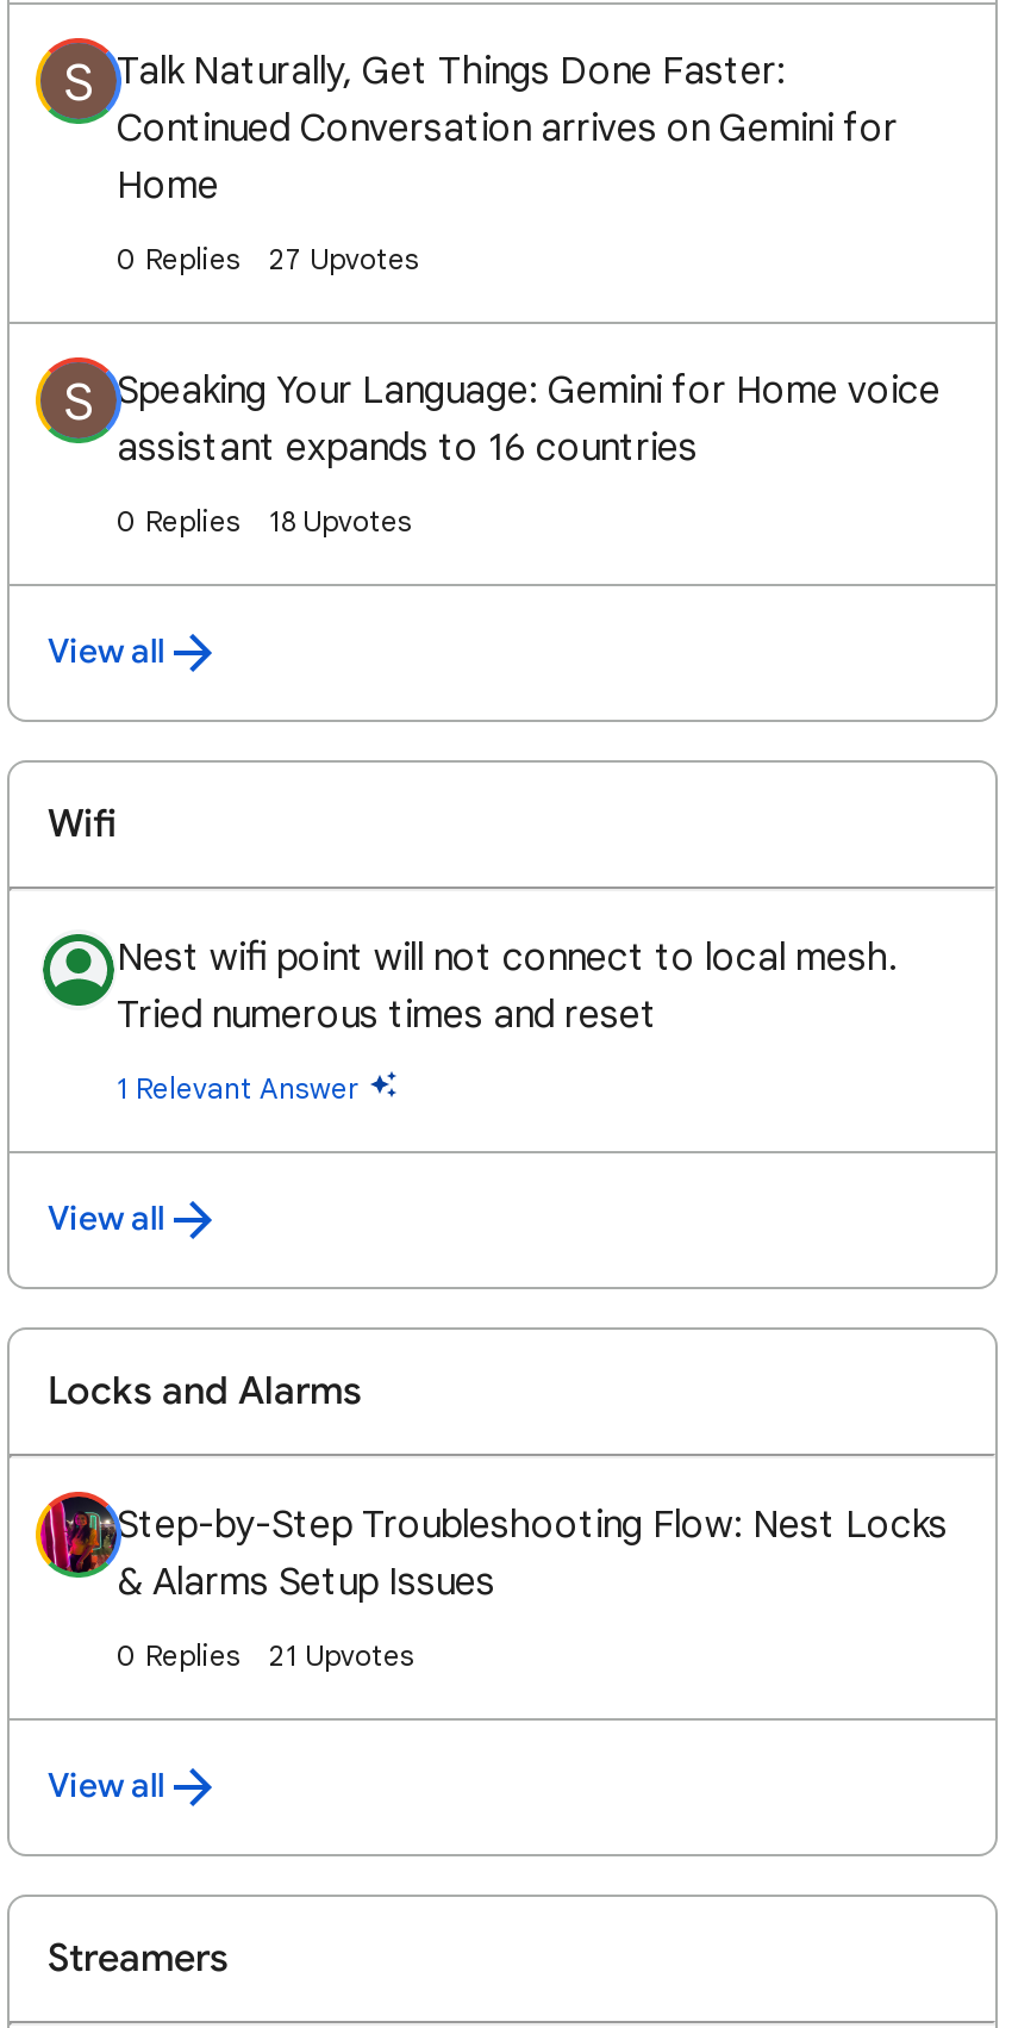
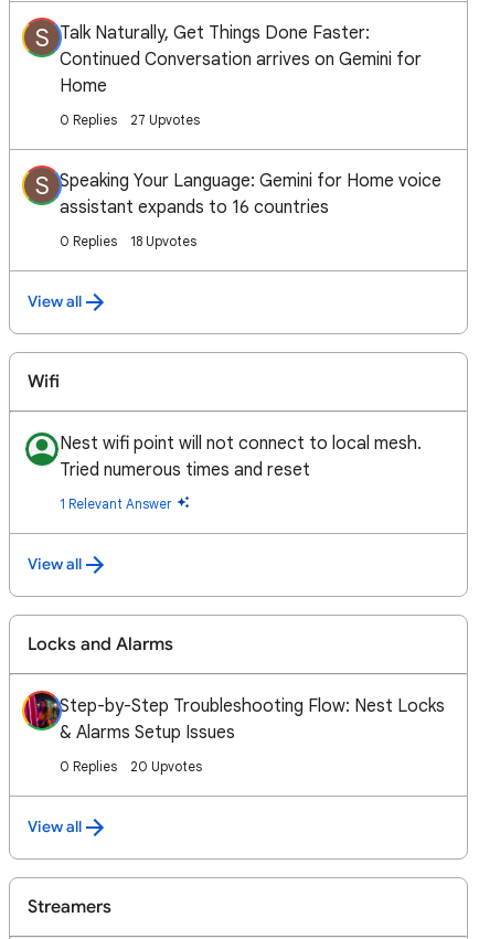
- 21 Upvotes
+ 20 Upvotes
